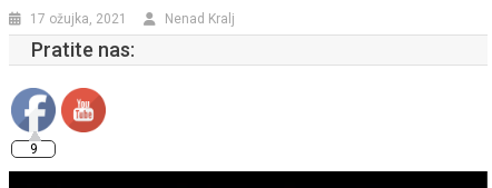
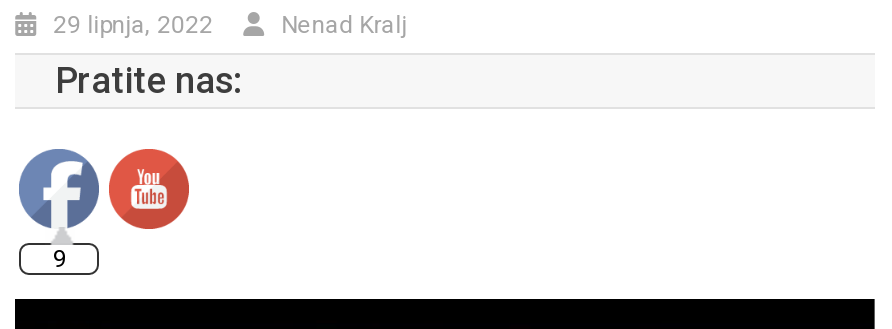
- 17 ožujka, 2021
+ 29 lipnja, 2022
